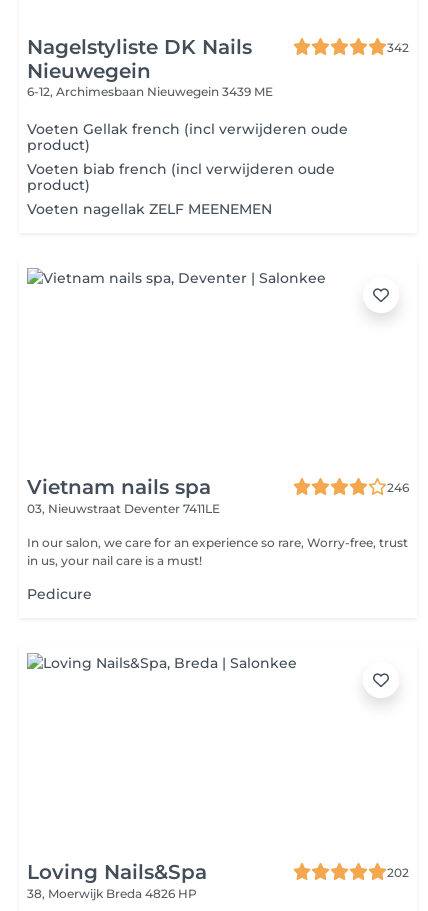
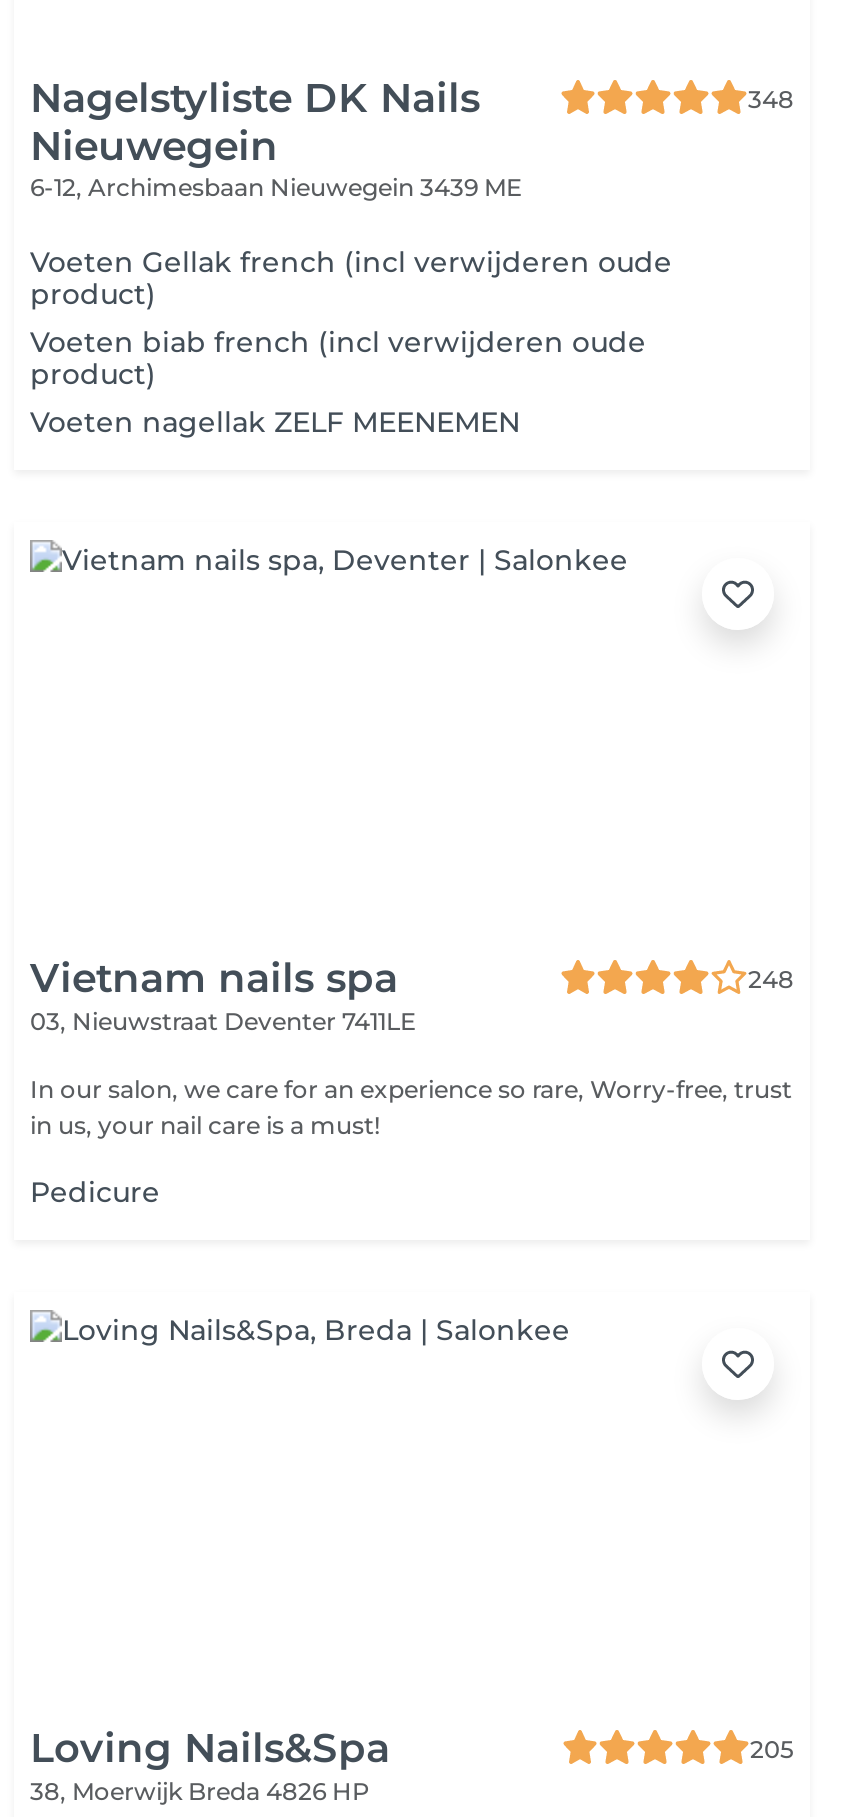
- 342
+ 348

- 246
+ 248

- 202
+ 205
